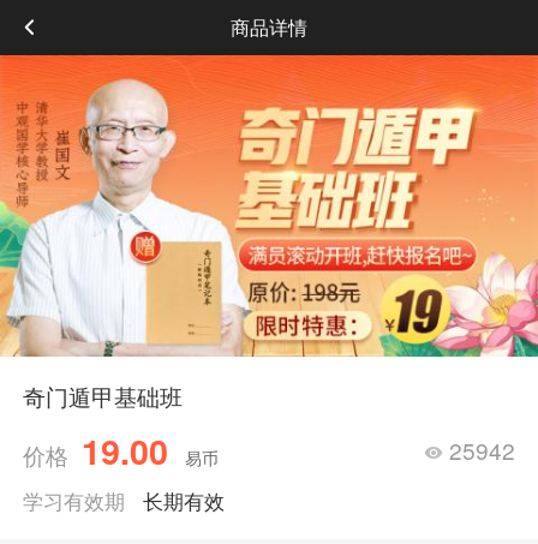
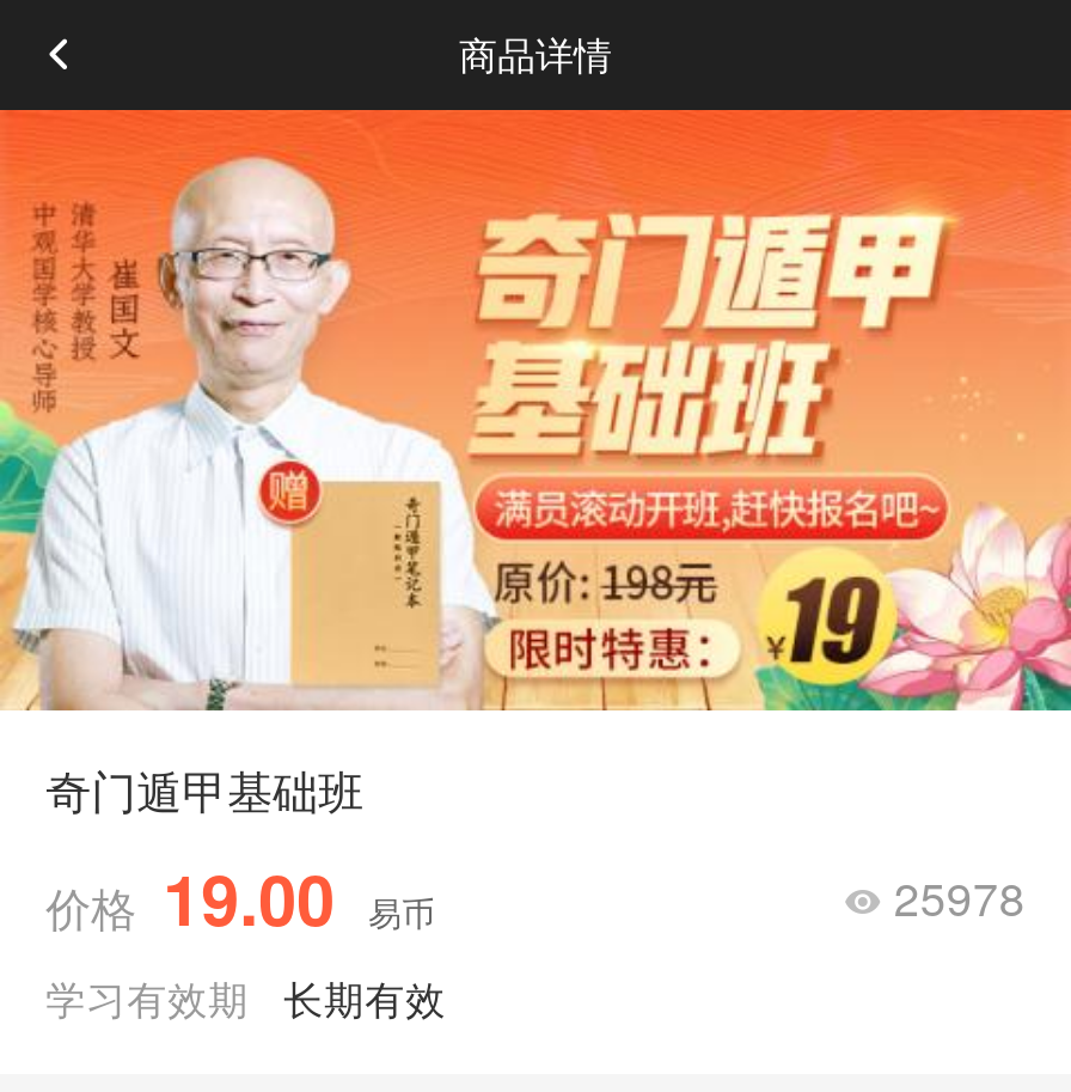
- 25942
+ 25978
